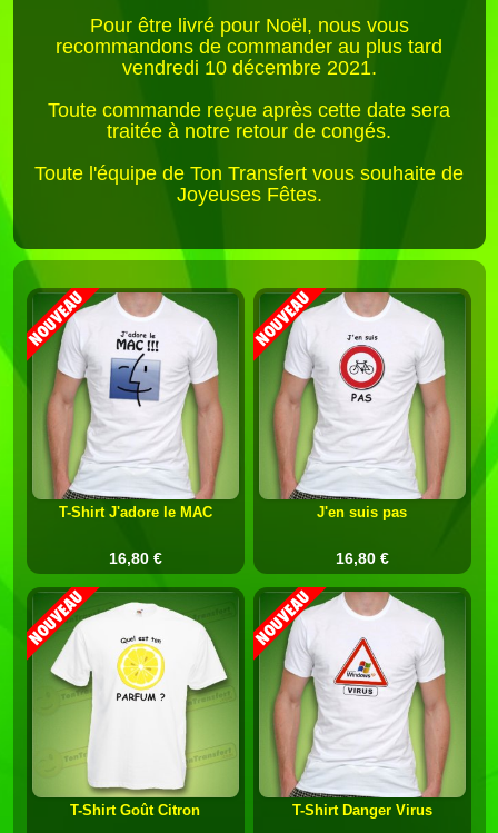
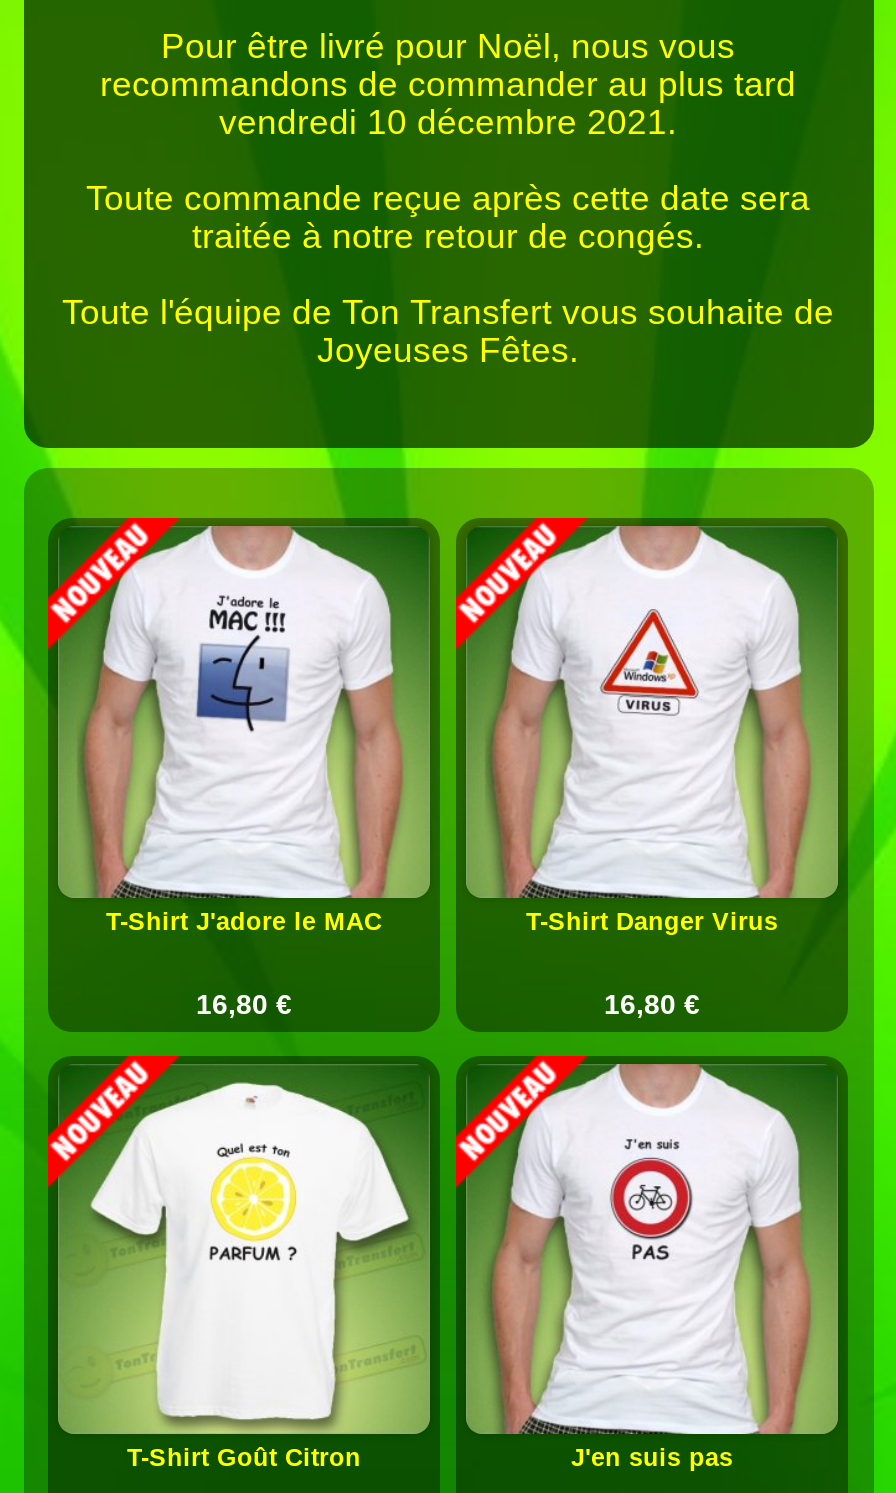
moved down: [image]

moved down: J'en suis pas

moved up: [image]

moved up: T-Shirt Danger Virus
